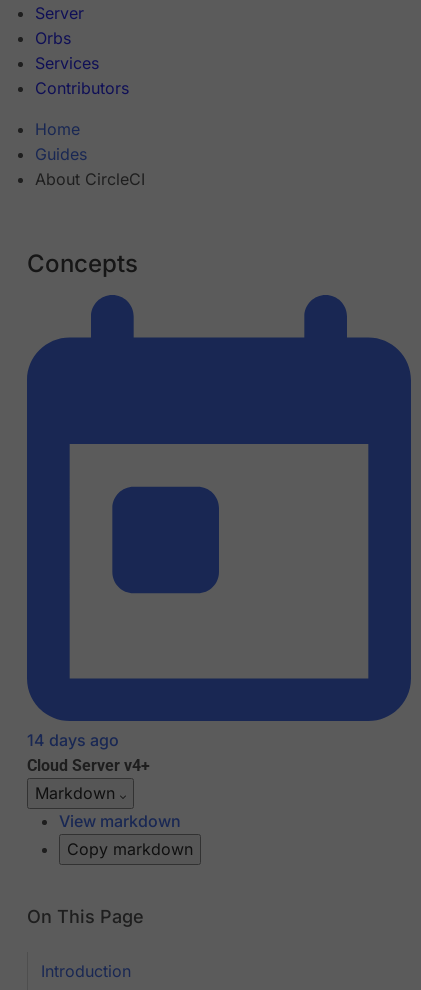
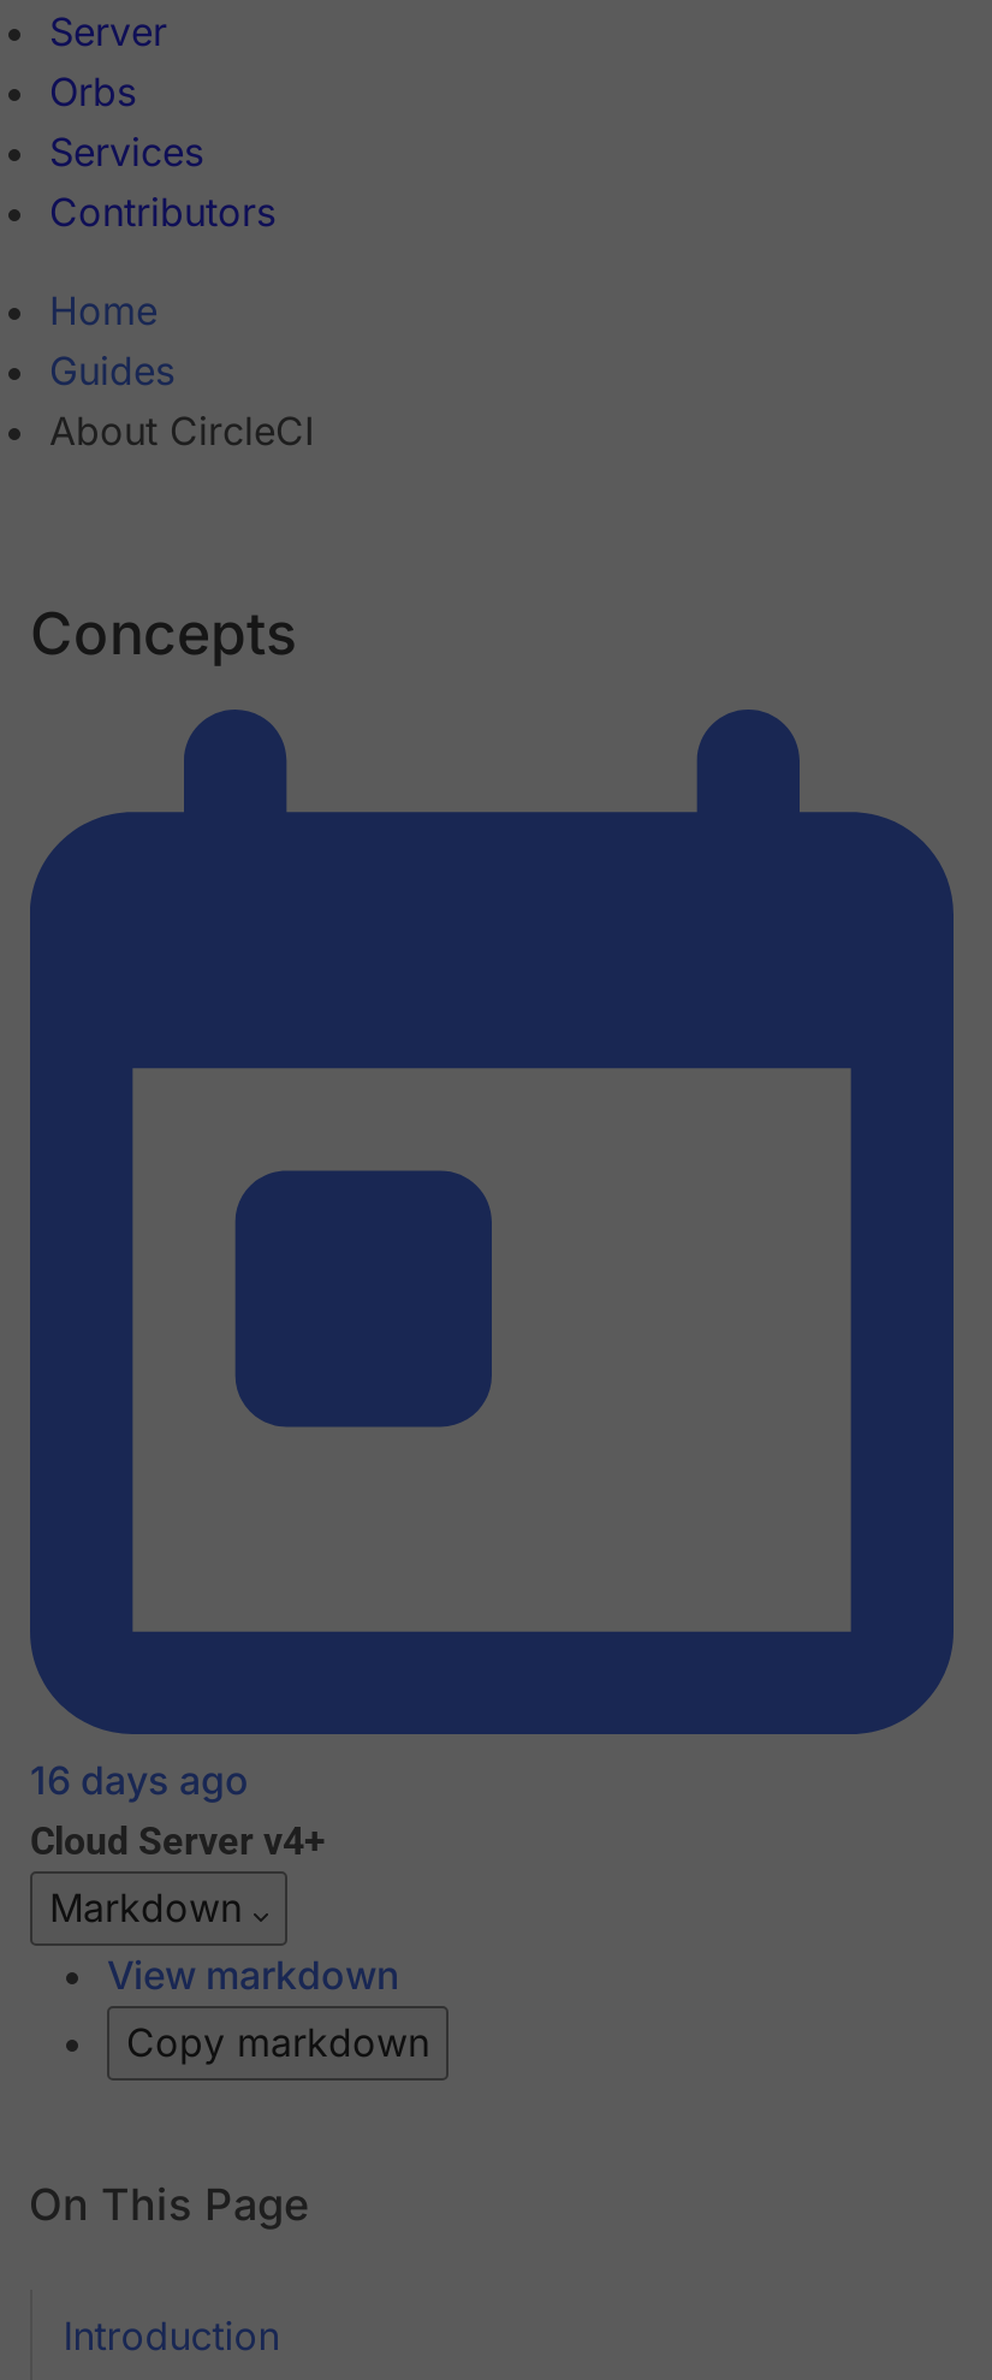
- 14 days ago
+ 16 days ago
